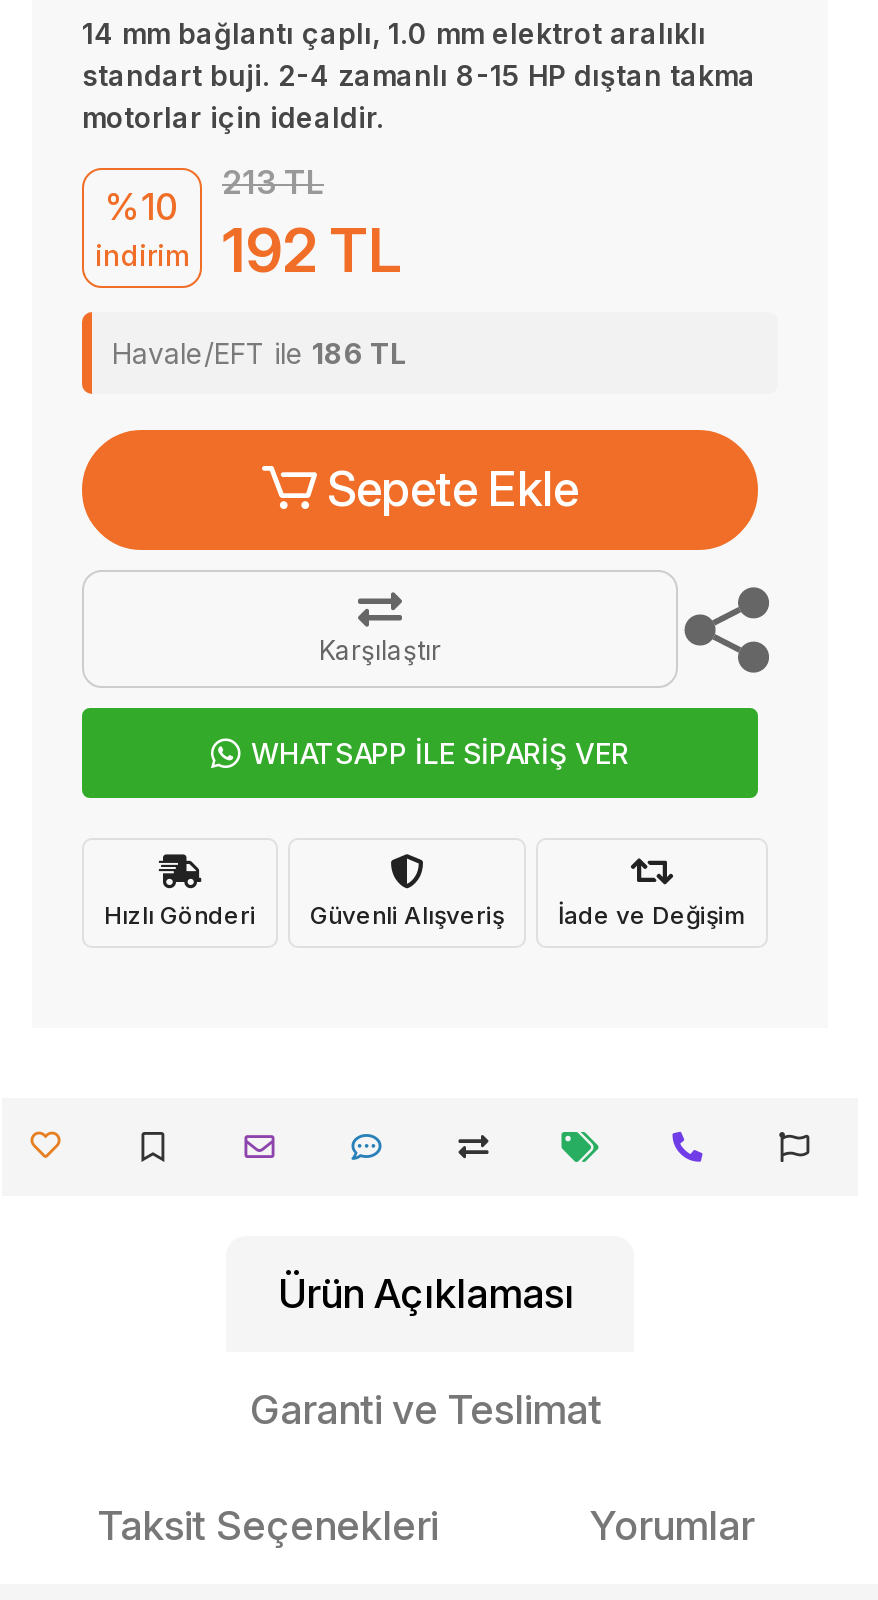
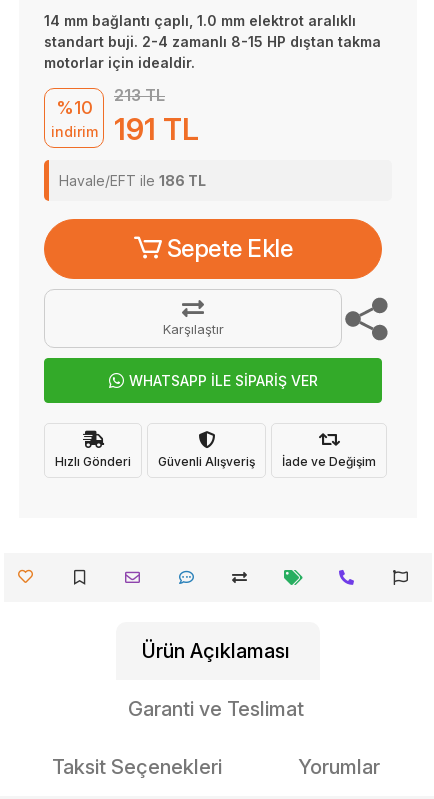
- indirim 192 TL
+ indirim 191 TL
